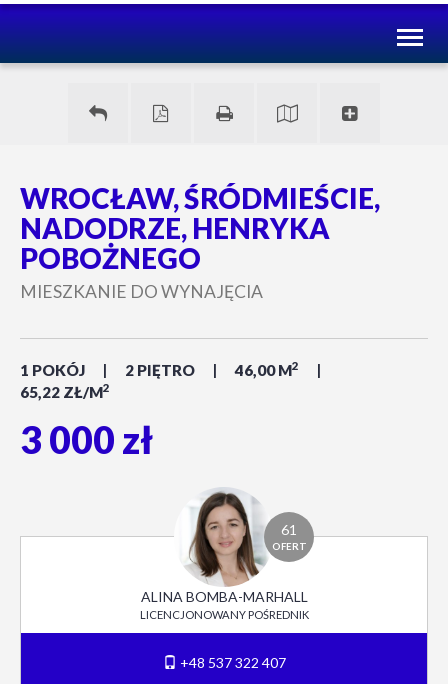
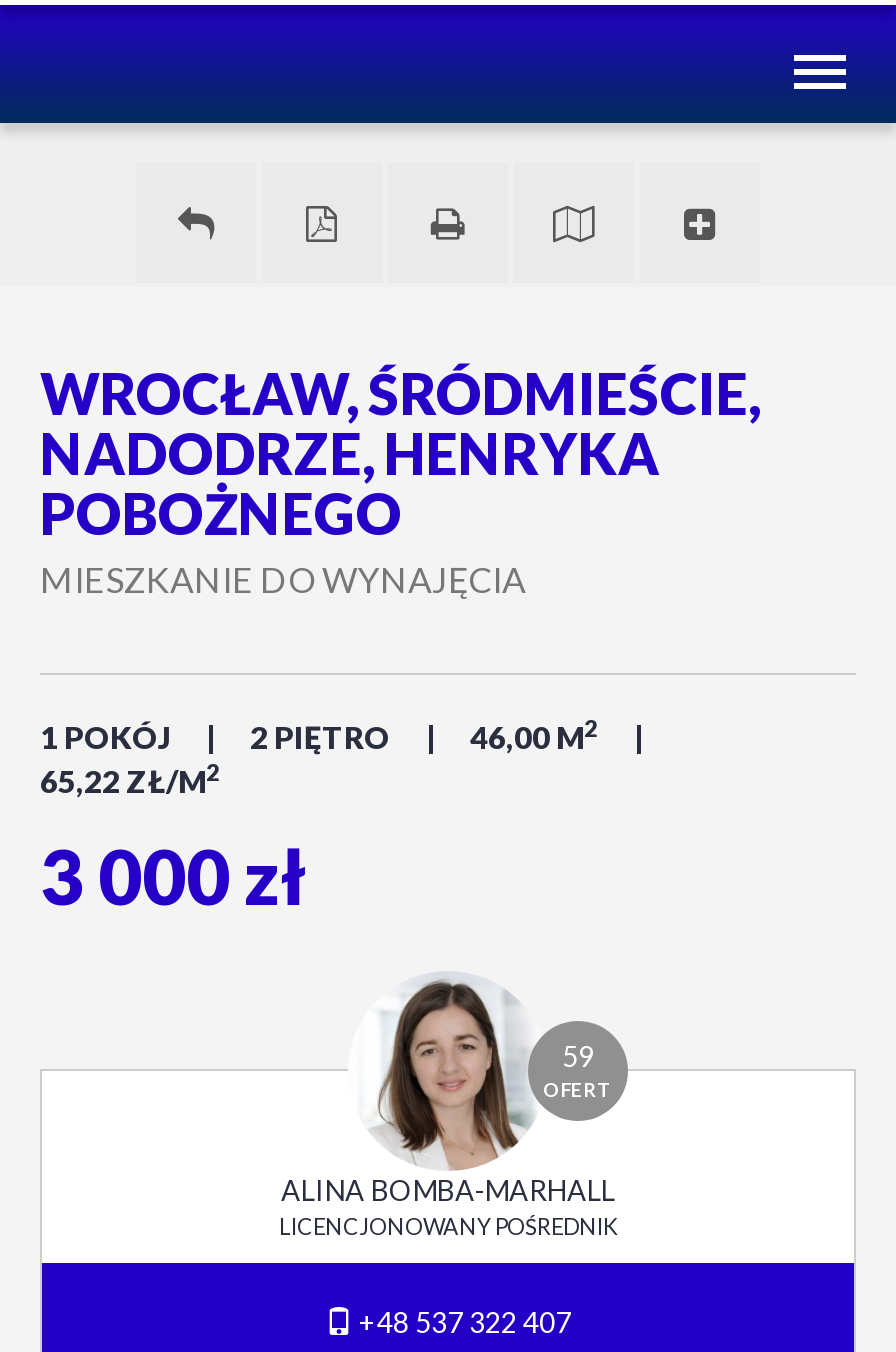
- 61
+ 59
